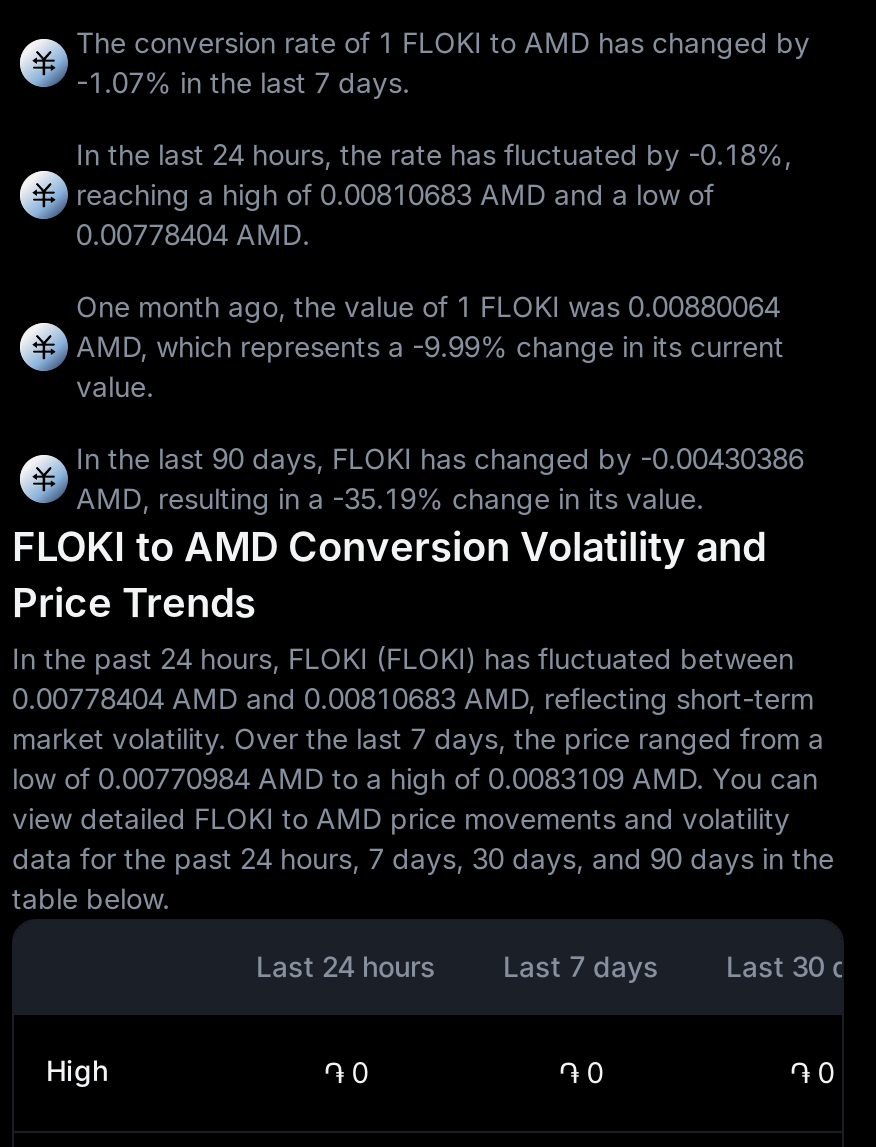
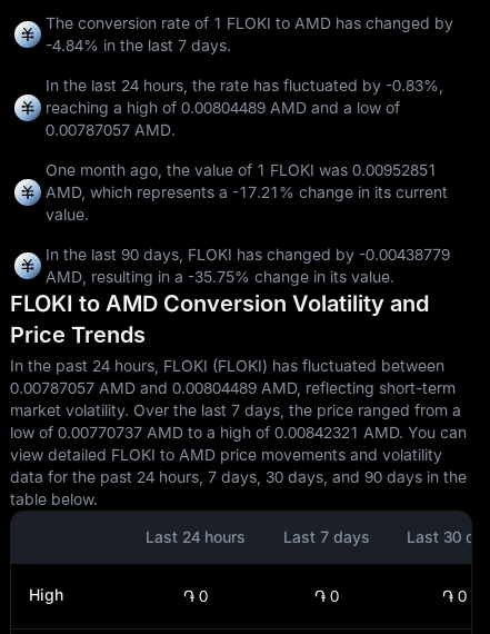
- -1.07% in the last 7 days.
+ -4.84% in the last 7 days.

- In the last 24 hours, the rate has fluctuated by -0.18%,
+ In the last 24 hours, the rate has fluctuated by -0.83%,

- reaching a high of 0.00810683 AMD and a low of
+ reaching a high of 0.00804489 AMD and a low of

- 0.00778404 AMD.
+ 0.00787057 AMD.

- One month ago, the value of 1 FLOKI was 0.00880064
+ One month ago, the value of 1 FLOKI was 0.00952851

- AMD, which represents a -9.99% change in its current
+ AMD, which represents a -17.21% change in its current

- In the last 90 days, FLOKI has changed by -0.00430386
+ In the last 90 days, FLOKI has changed by -0.00438779

- AMD, resulting in a -35.19% change in its value.
+ AMD, resulting in a -35.75% change in its value.

- 0.00778404 AMD and 0.00810683 AMD, reflecting short-term
+ 0.00787057 AMD and 0.00804489 AMD, reflecting short-term

- low of 0.00770984 AMD to a high of 0.0083109 AMD. You can
+ low of 0.00770737 AMD to a high of 0.00842321 AMD. You can
